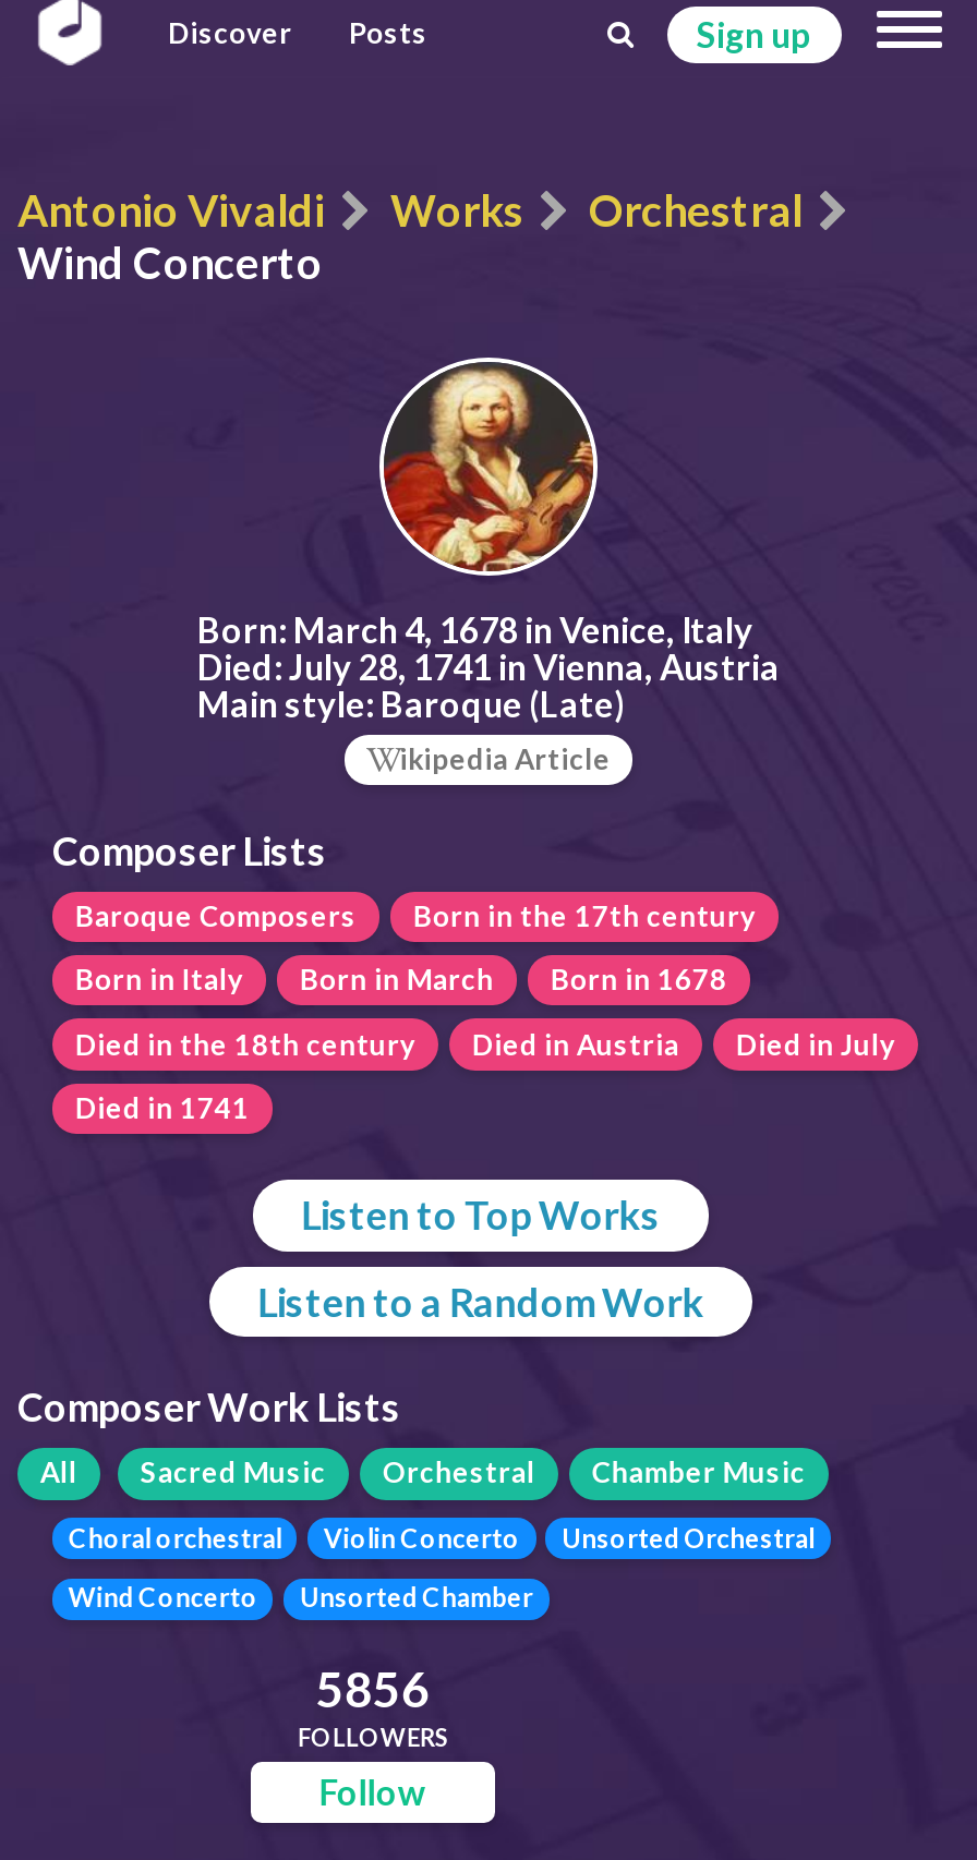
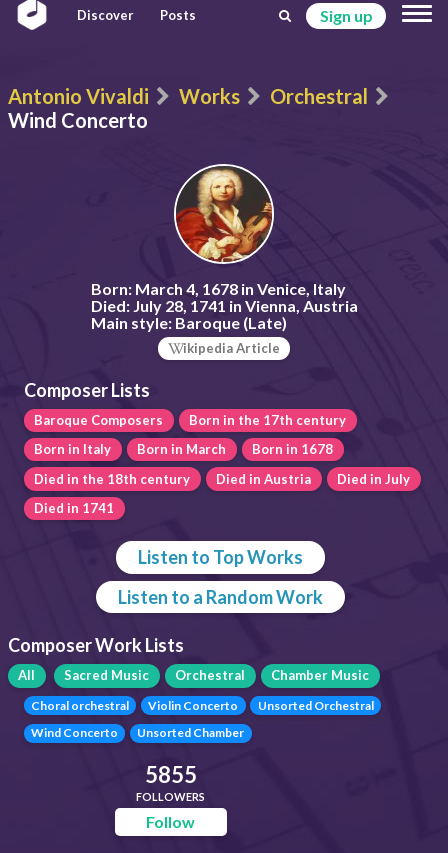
- 5856
+ 5855
